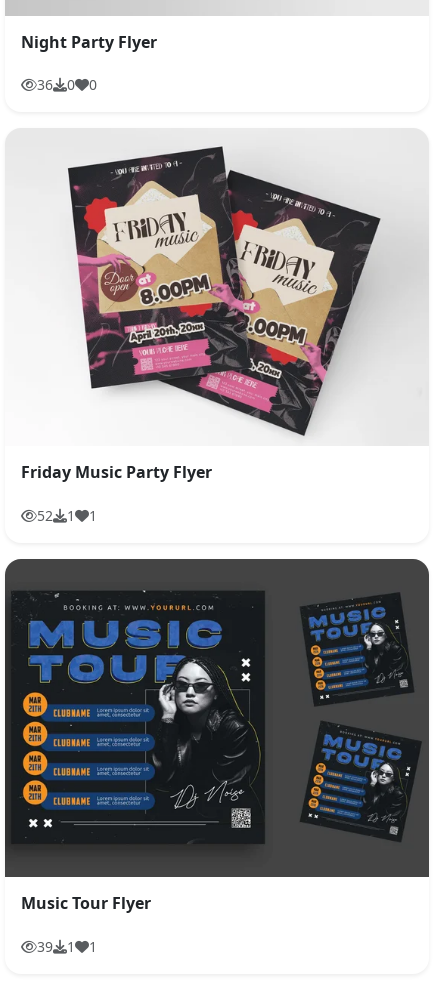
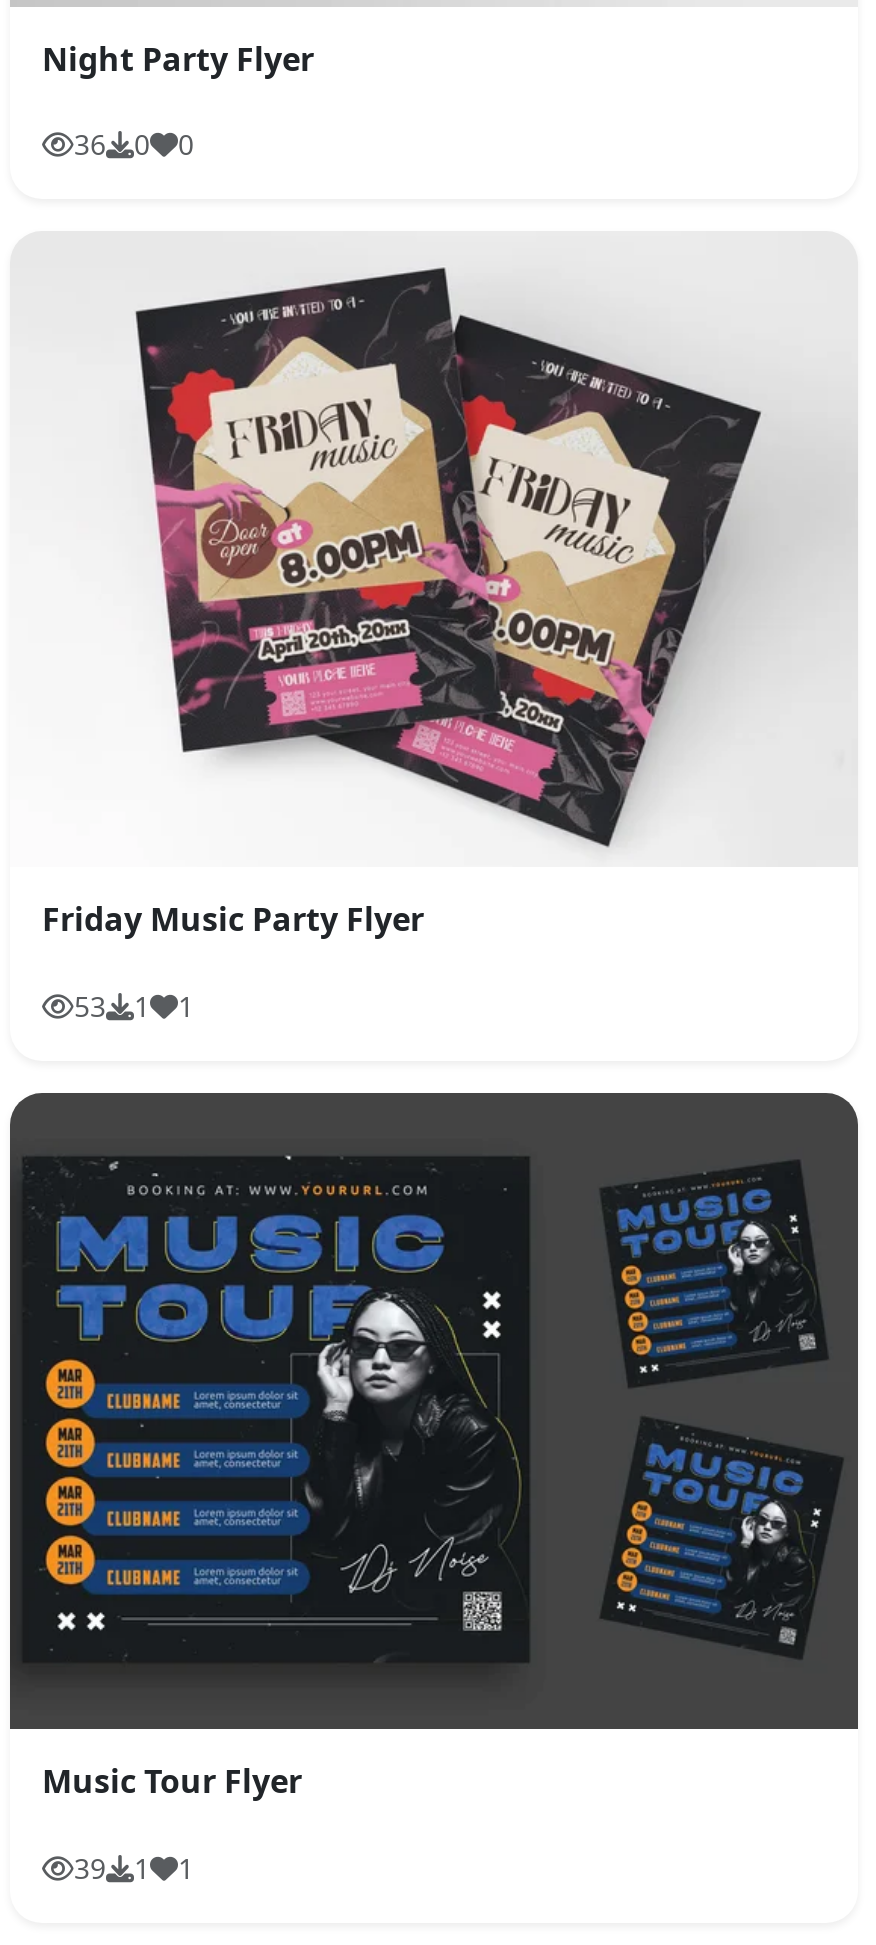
- 52 1 1
+ 53 1 1
